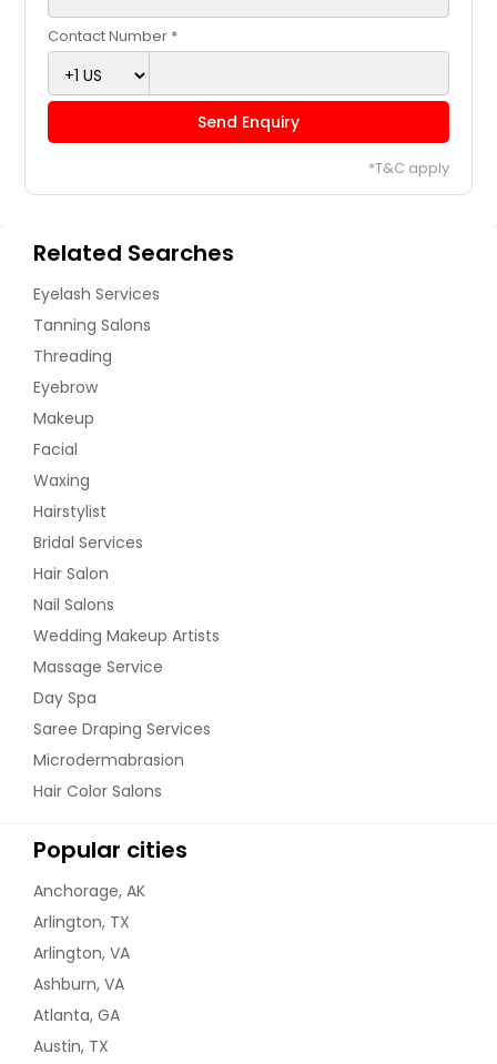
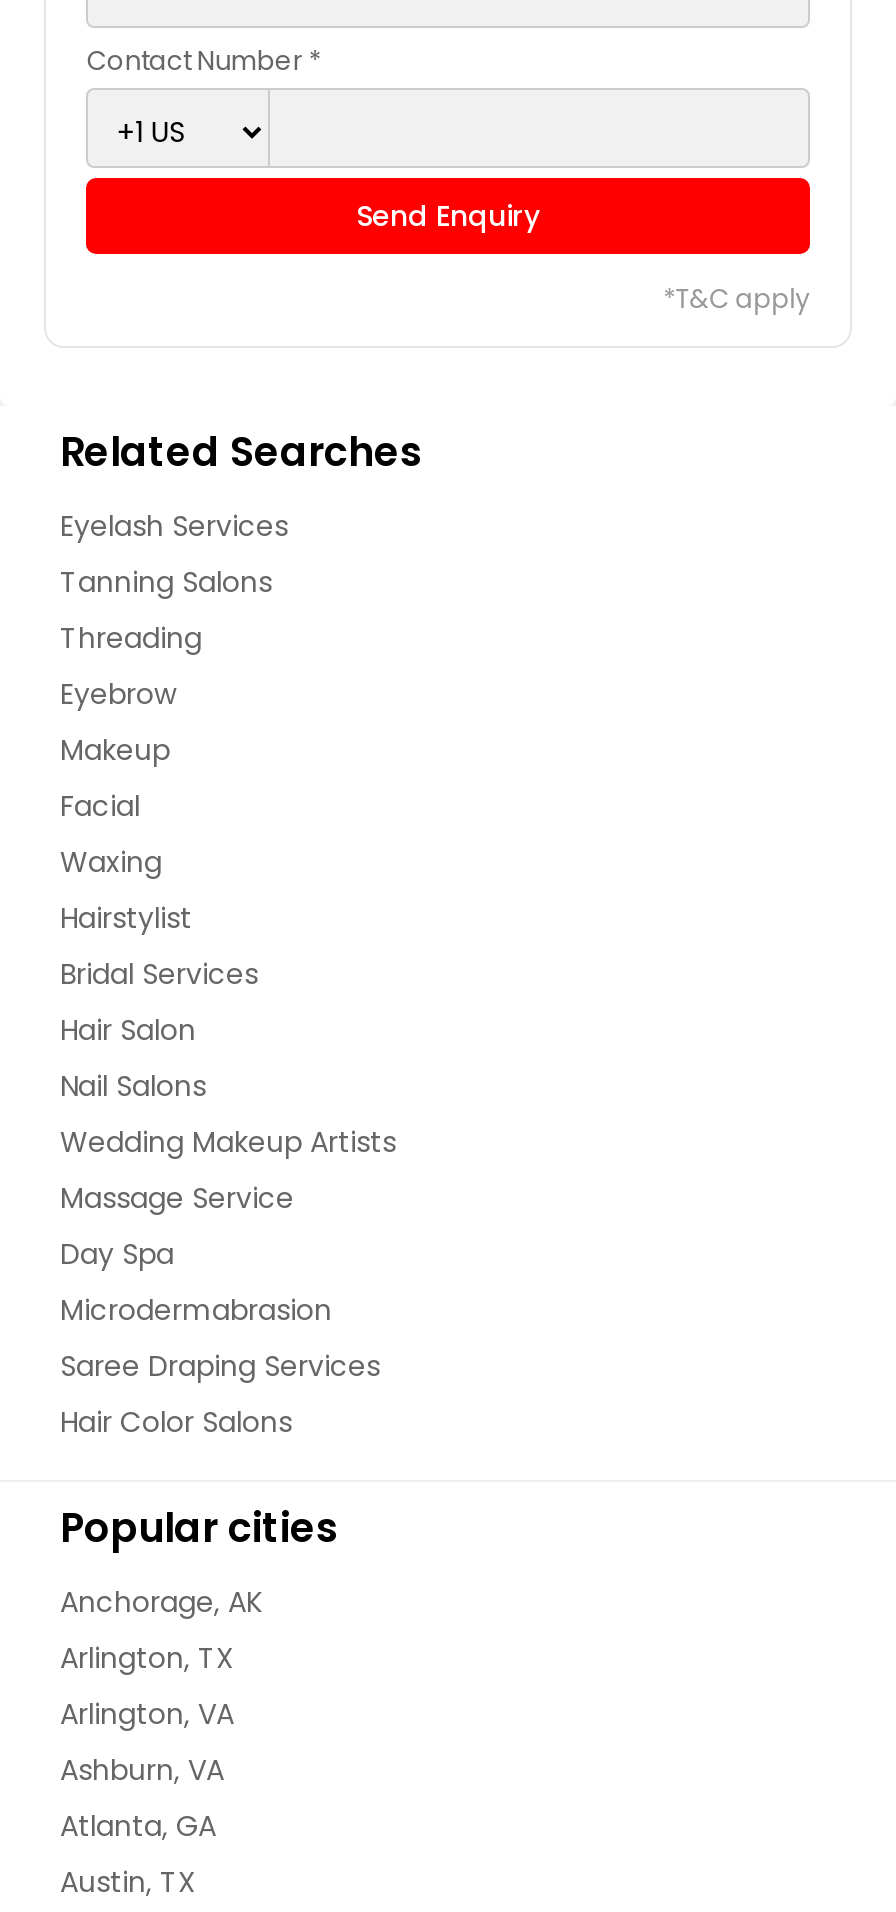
moved down: Saree Draping Services

moved up: Microdermabrasion
